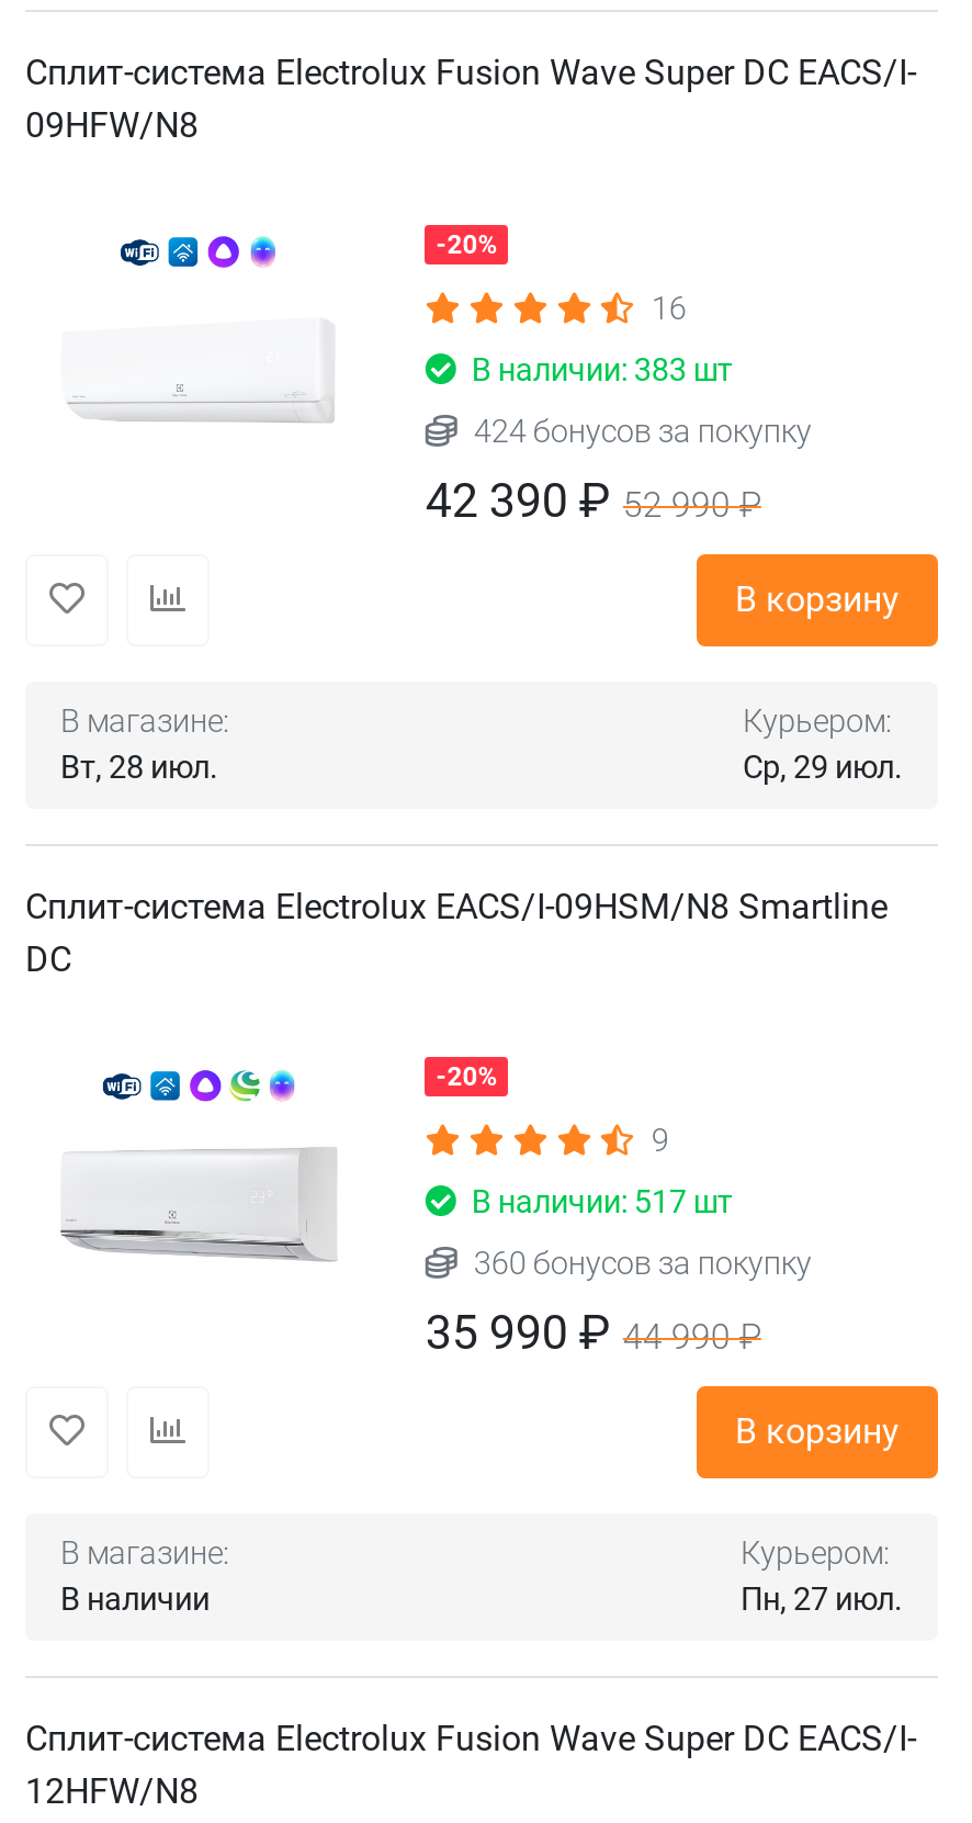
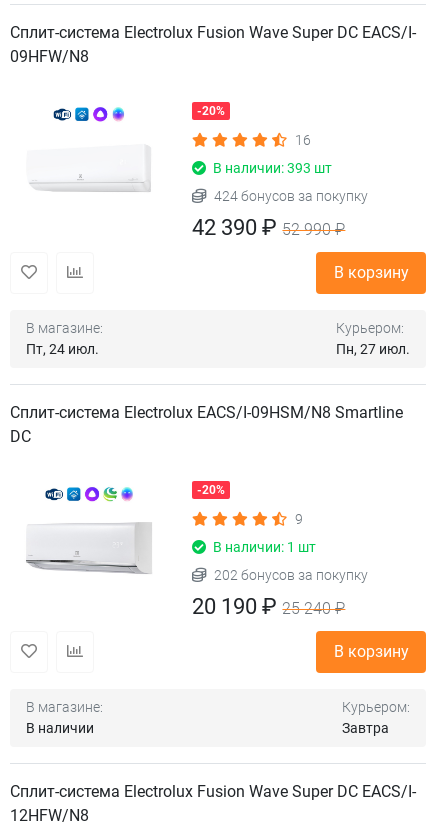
- В наличии: 383 шт
+ В наличии: 393 шт

- Вт, 28 июл.
+ Пт, 24 июл.

- Ср, 29 июл.
+ Пн, 27 июл.

- В наличии: 517 шт
+ В наличии: 1 шт

- 360 бонусов за покупку
+ 202 бонусов за покупку

- 35 990 ₽ 44 990 ₽
+ 20 190 ₽ 25 240 ₽

- Пн, 27 июл.
+ Завтра
